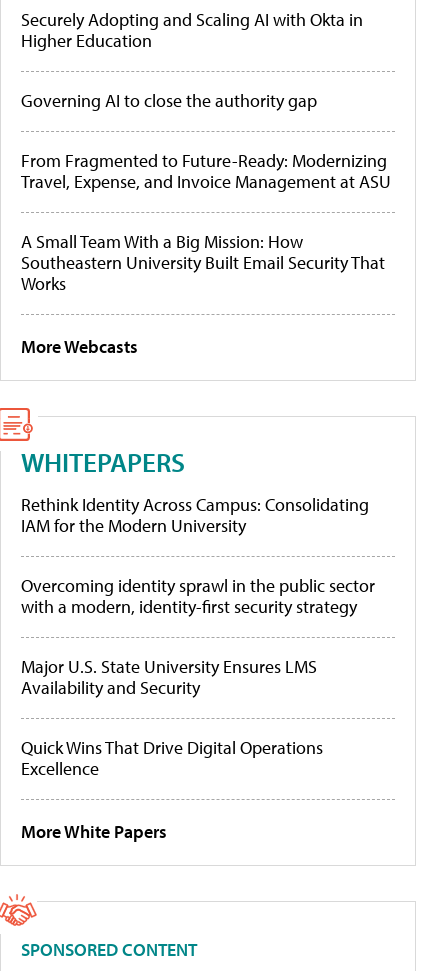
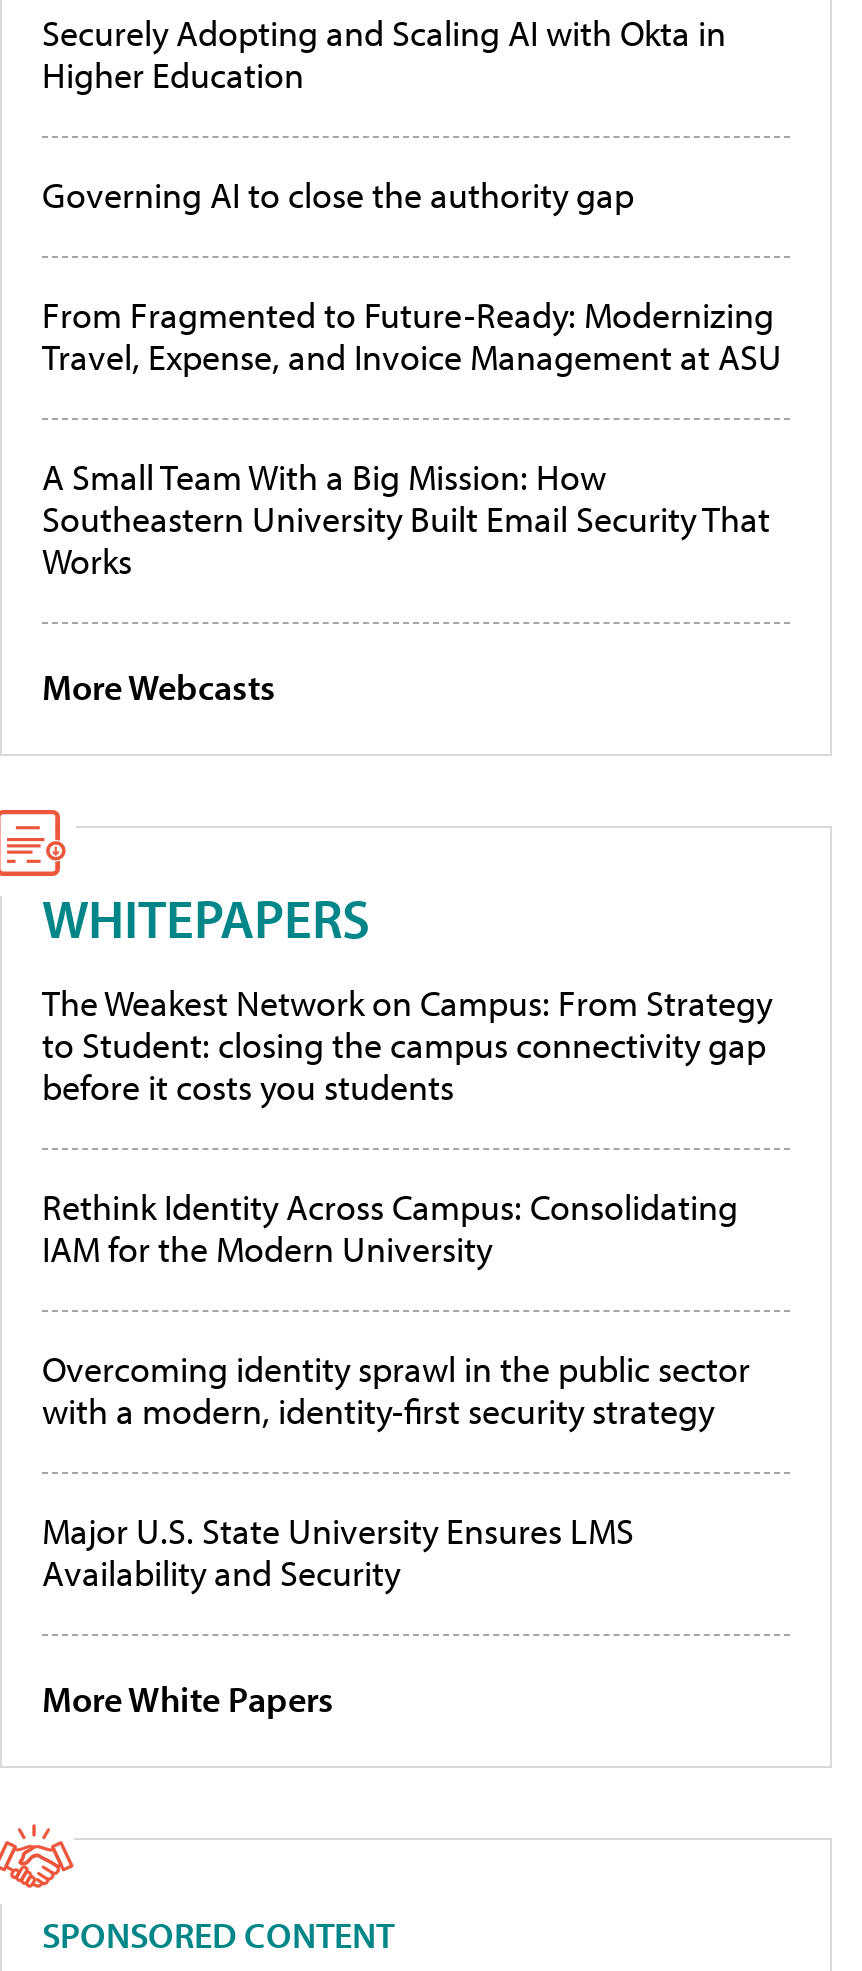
+ The Weakest Network on Campus: From Strategy
+ to Student: closing the campus connectivity gap
+ before it costs you students

moved down: Rethink Identity Across Campus: Consolidating | IAM for the Modern University | Overcoming identity sprawl in the public sector | with a modern, identity-first security strategy | Major U.S. State University Ensures LMS | Availability and Security

- Quick Wins That Drive Digital Operations
- Excellence
